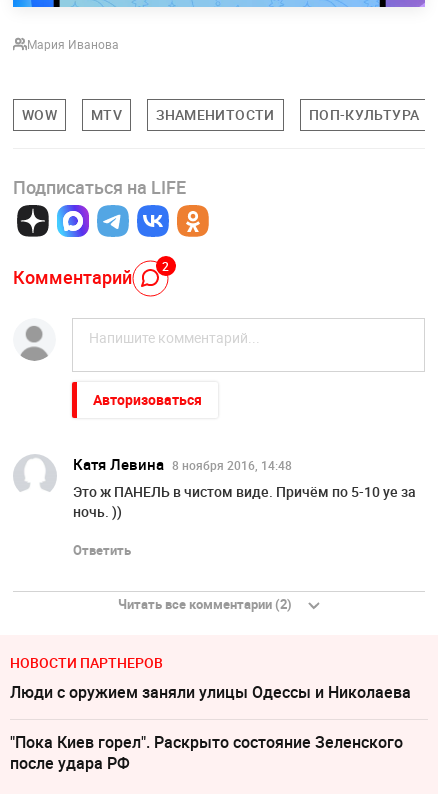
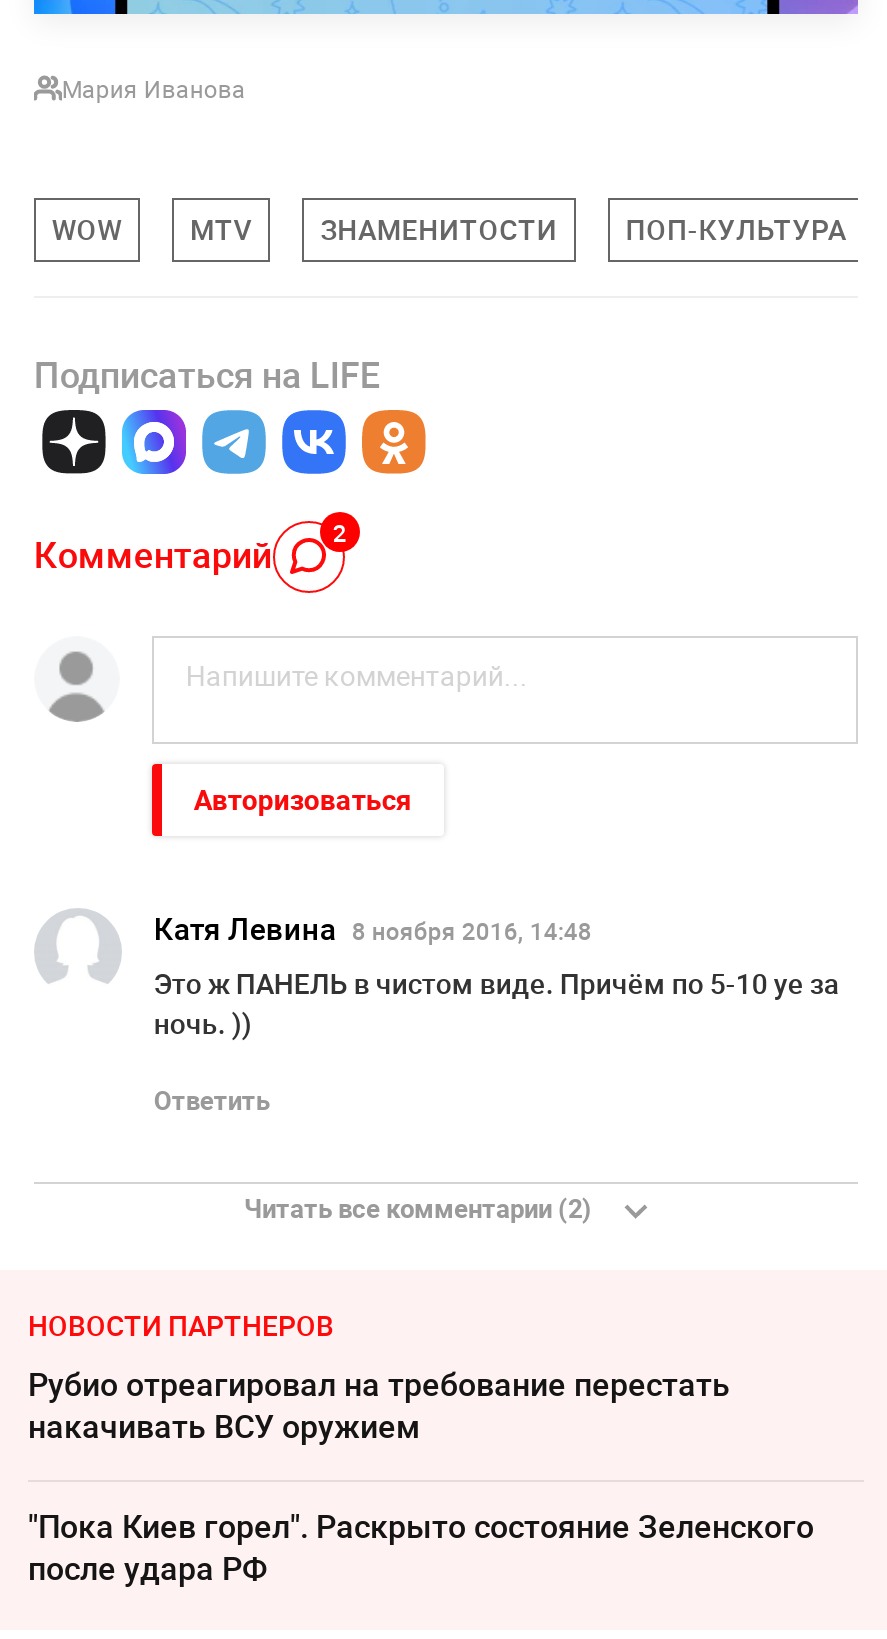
- Люди с оружием заняли улицы Одессы и Николаева
+ Рубио отреагировал на требование перестать
+ накачивать ВСУ оружием
